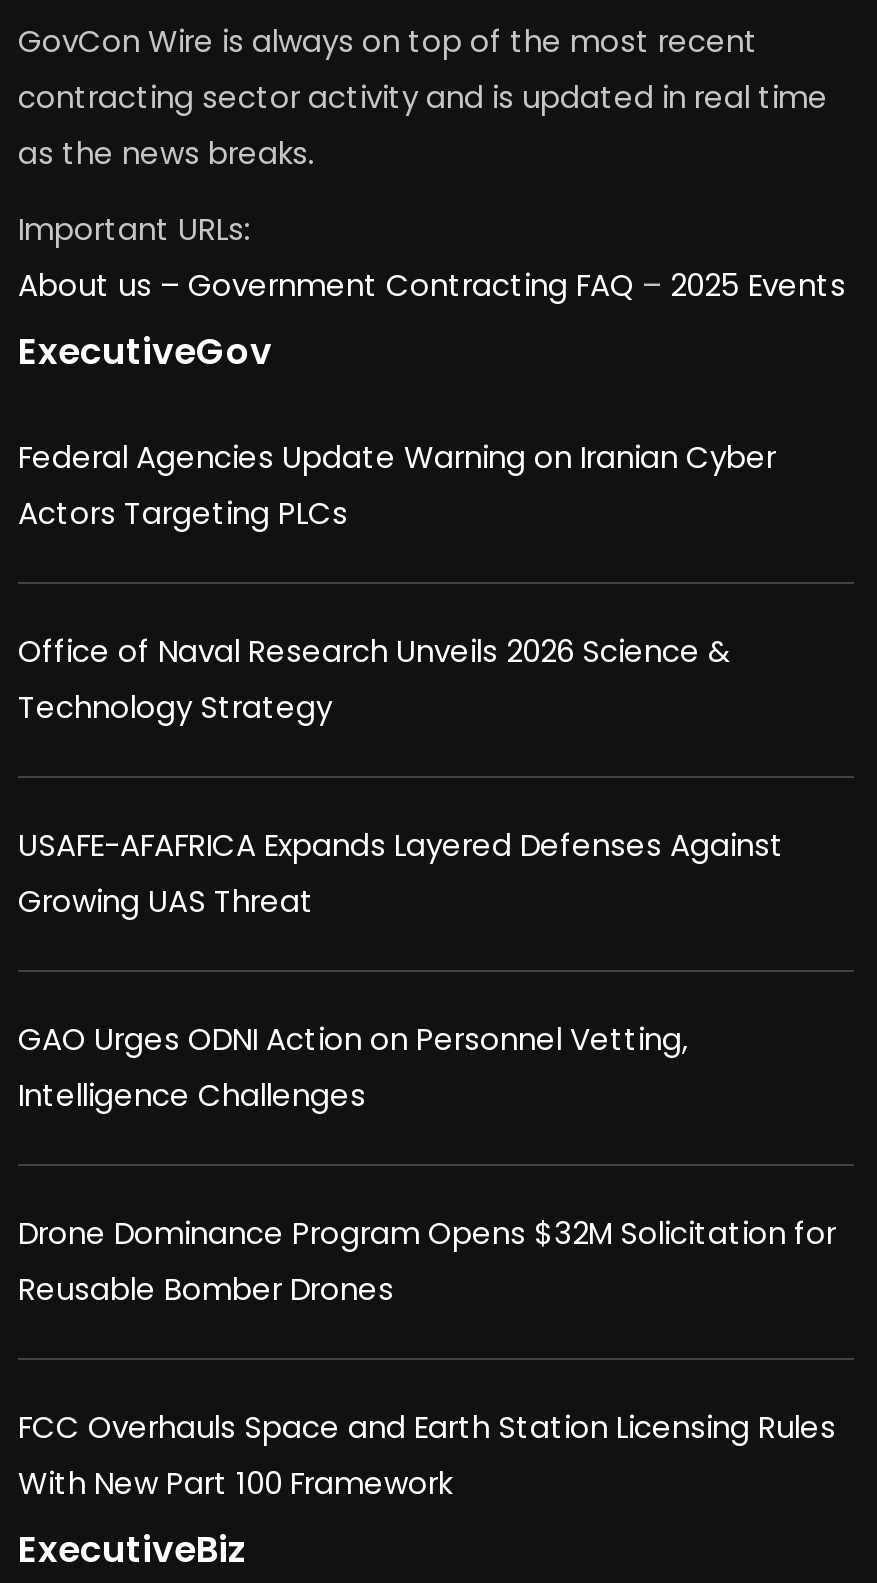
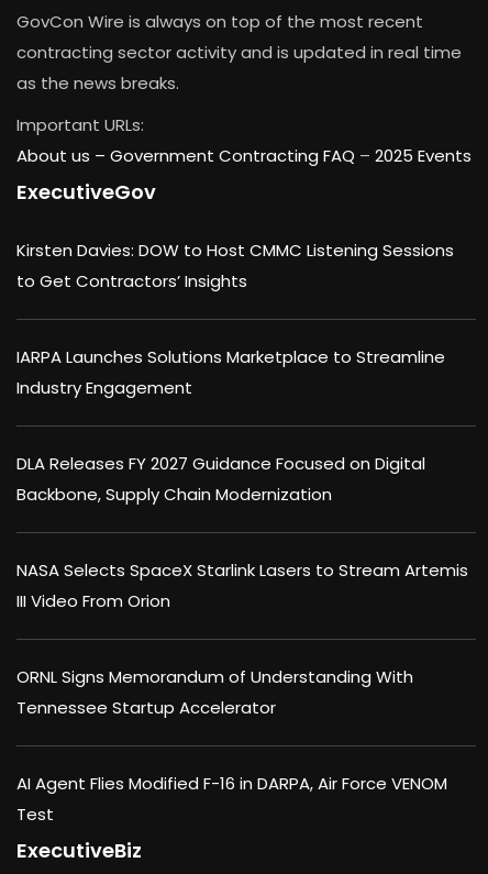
- Federal Agencies Update Warning on Iranian Cyber
- Actors Targeting PLCs
+ Kirsten Davies: DOW to Host CMMC Listening Sessions
+ to Get Contractors’ Insights

- Office of Naval Research Unveils 2026 Science &
- Technology Strategy
+ IARPA Launches Solutions Marketplace to Streamline
+ Industry Engagement

- USAFE-AFAFRICA Expands Layered Defenses Against
- Growing UAS Threat
+ DLA Releases FY 2027 Guidance Focused on Digital
+ Backbone, Supply Chain Modernization

- GAO Urges ODNI Action on Personnel Vetting,
- Intelligence Challenges
+ NASA Selects SpaceX Starlink Lasers to Stream Artemis
+ III Video From Orion

- Drone Dominance Program Opens $32M Solicitation for
- Reusable Bomber Drones
+ ORNL Signs Memorandum of Understanding With
+ Tennessee Startup Accelerator

- FCC Overhauls Space and Earth Station Licensing Rules
- With New Part 100 Framework
+ AI Agent Flies Modified F-16 in DARPA, Air Force VENOM
+ Test
